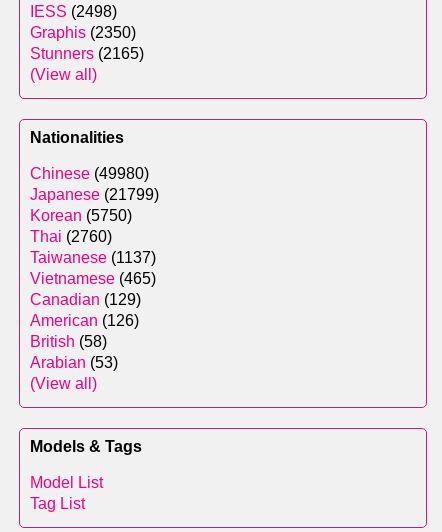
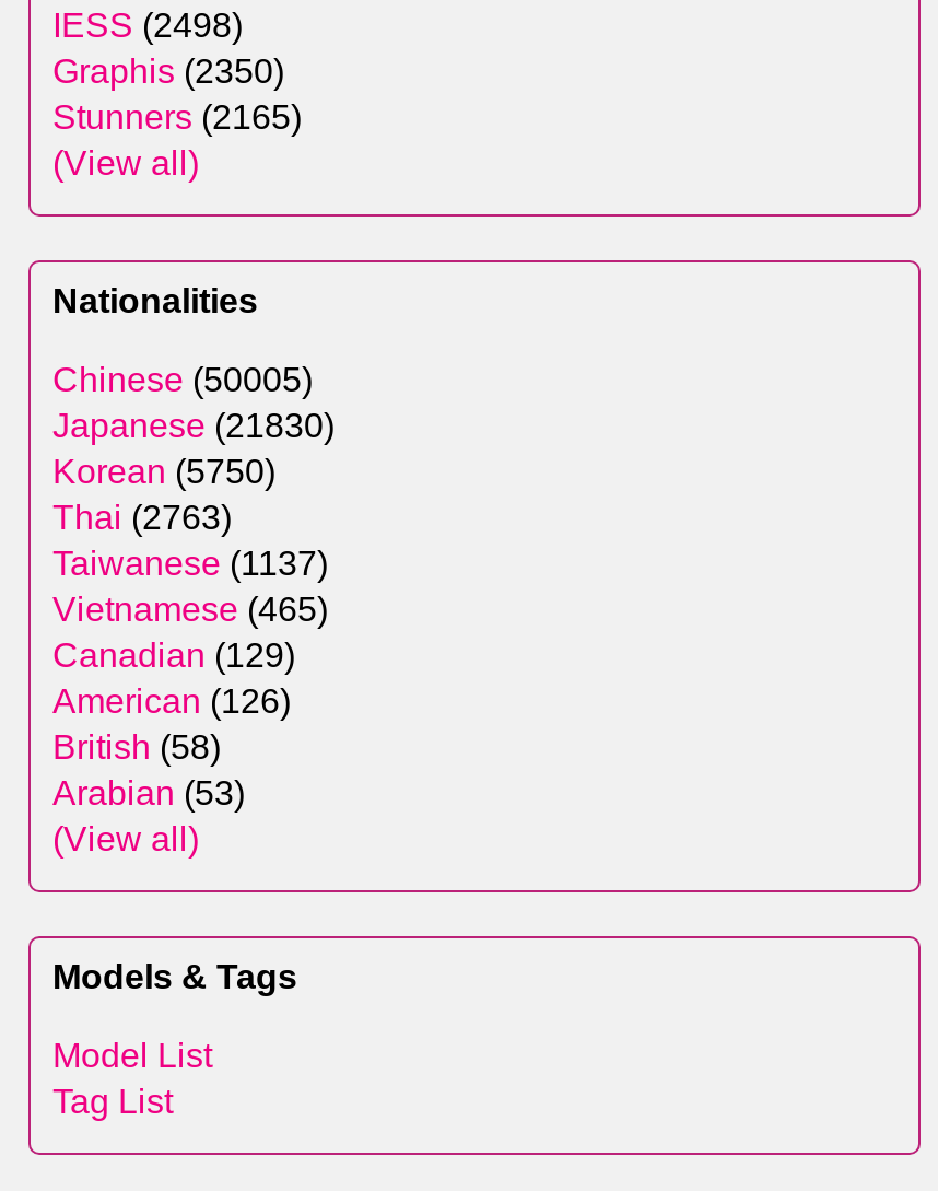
- Chinese (49980)
+ Chinese (50005)

- Japanese (21799)
+ Japanese (21830)

- Thai (2760)
+ Thai (2763)
